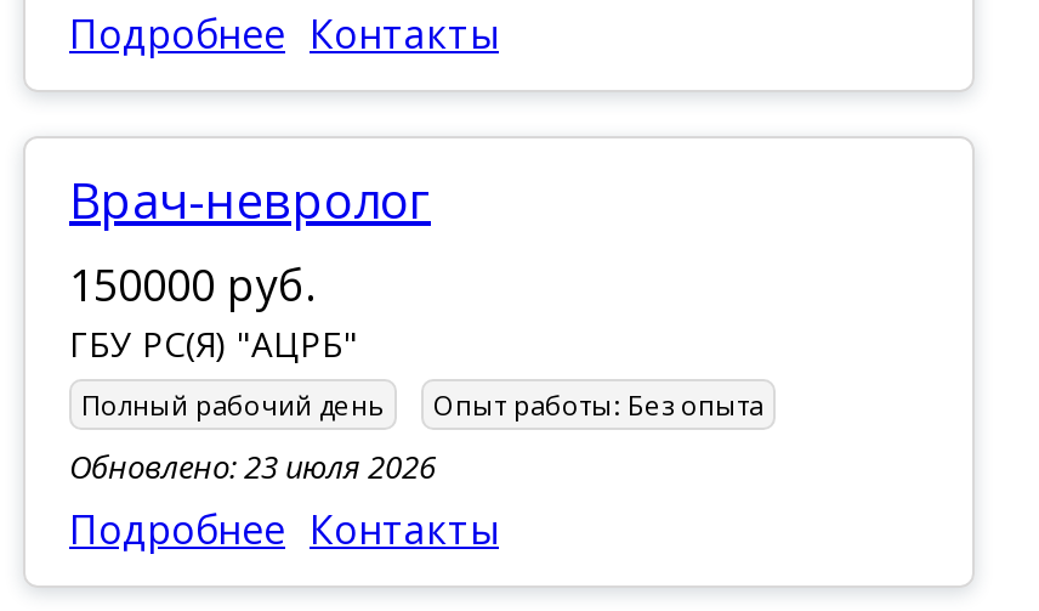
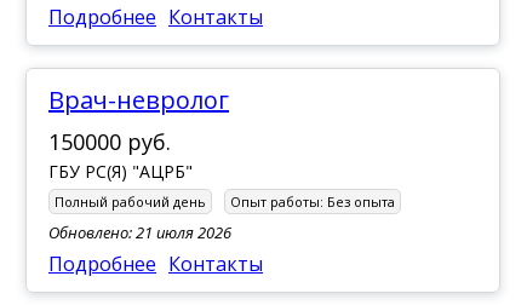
- Обновлено: 23 июля 2026
+ Обновлено: 21 июля 2026
